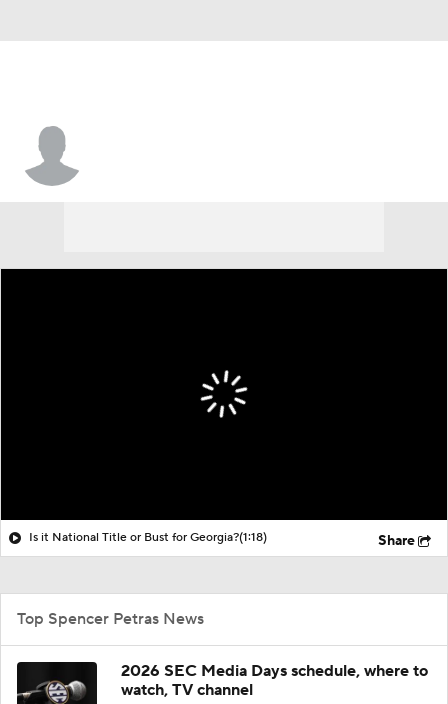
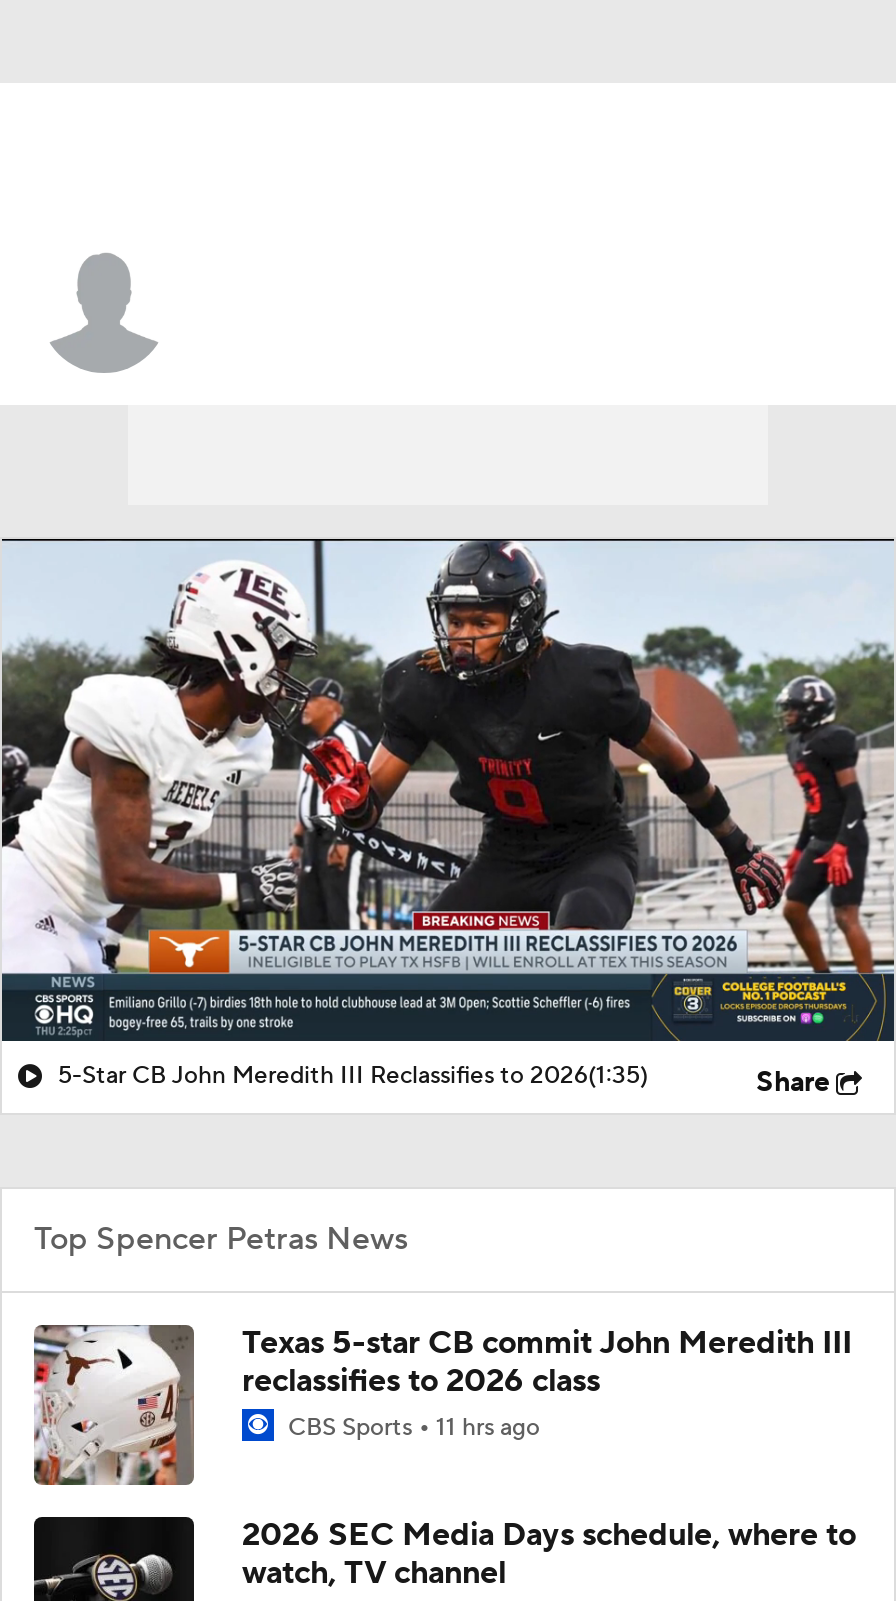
+ [image]

- Is it National Title or Bust for Georgia?(1:18)
+ 5-Star CB John Meredith III Reclassifies to 2026(1:35)

+ [image]
+ Texas 5-star CB commit John Meredith III
+ reclassifies to 2026 class
+ CBS Sports 11 hrs ago
